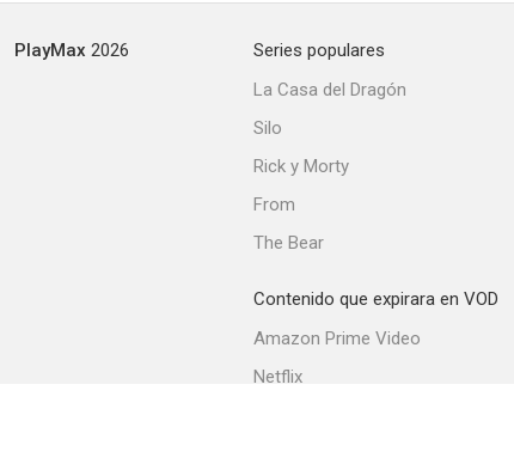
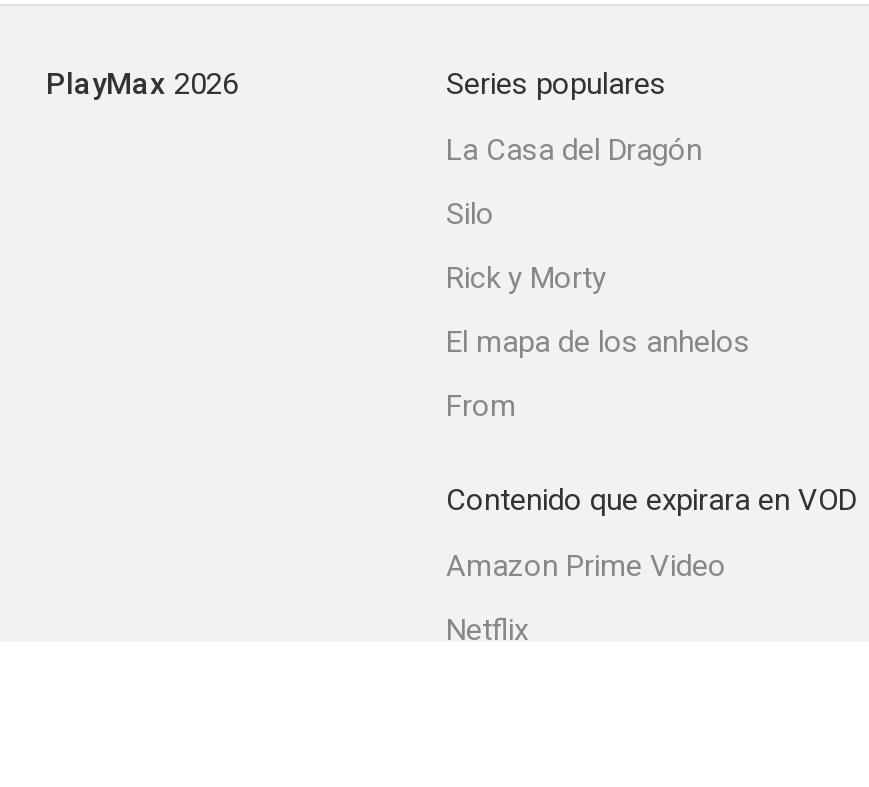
+ El mapa de los anhelos

moved down: From

- The Bear
